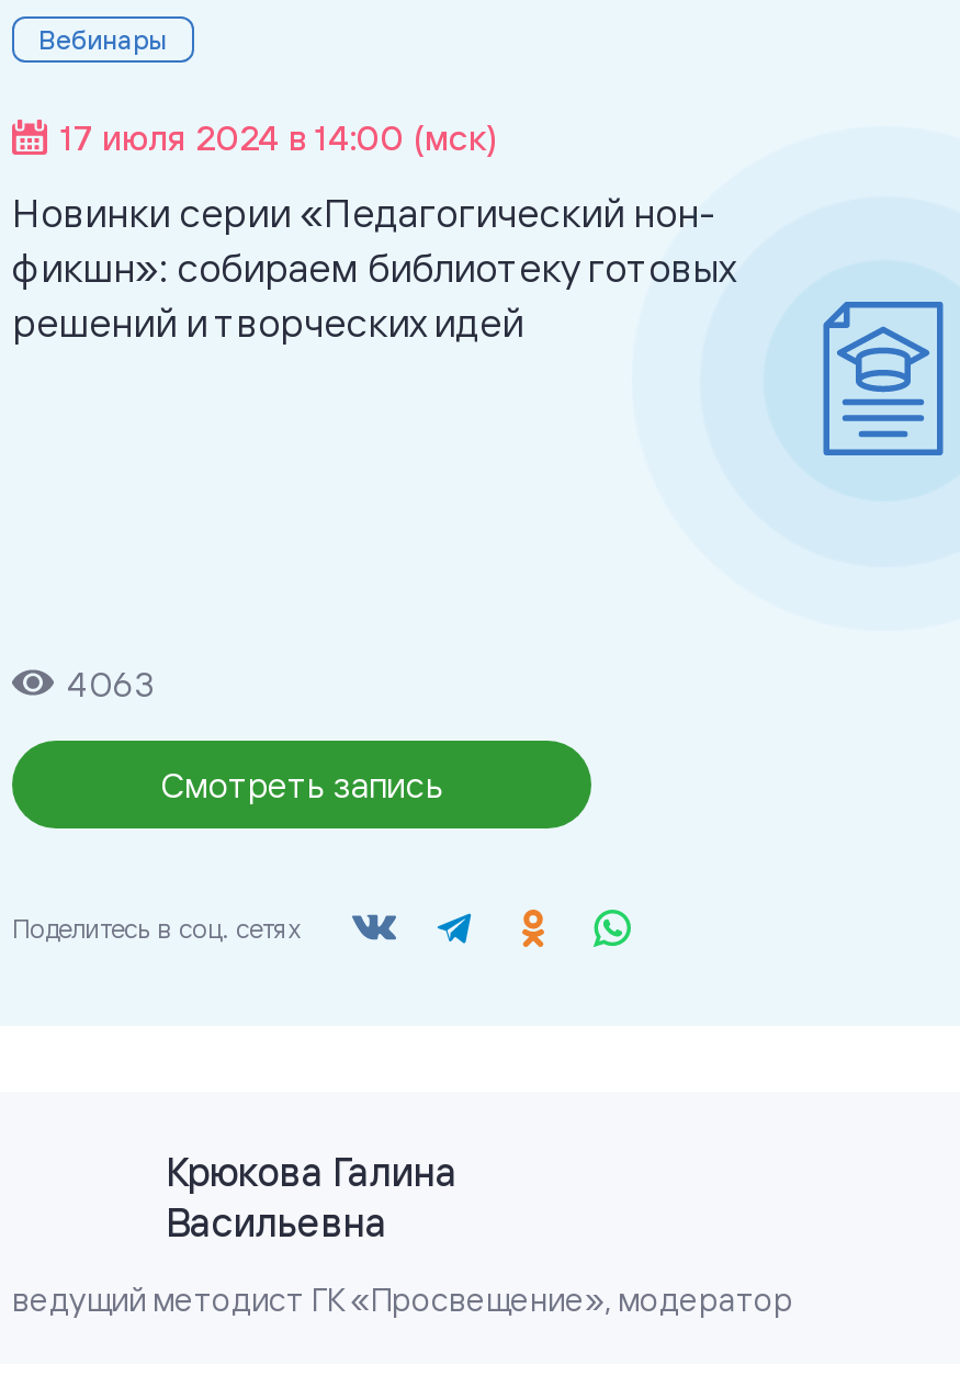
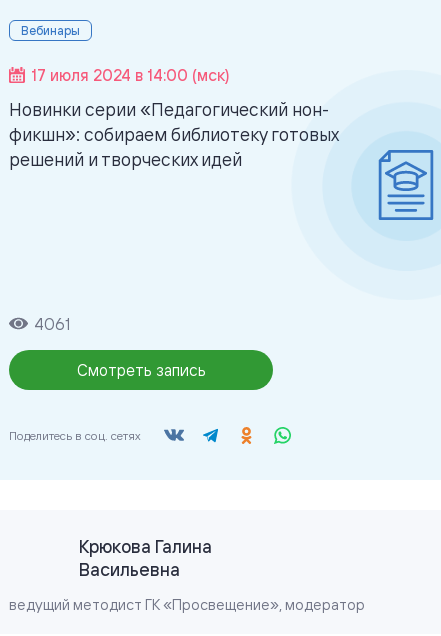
- 4063
+ 4061
